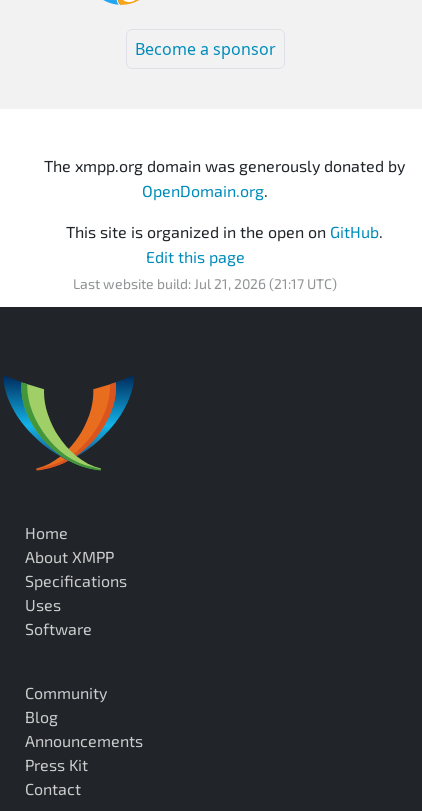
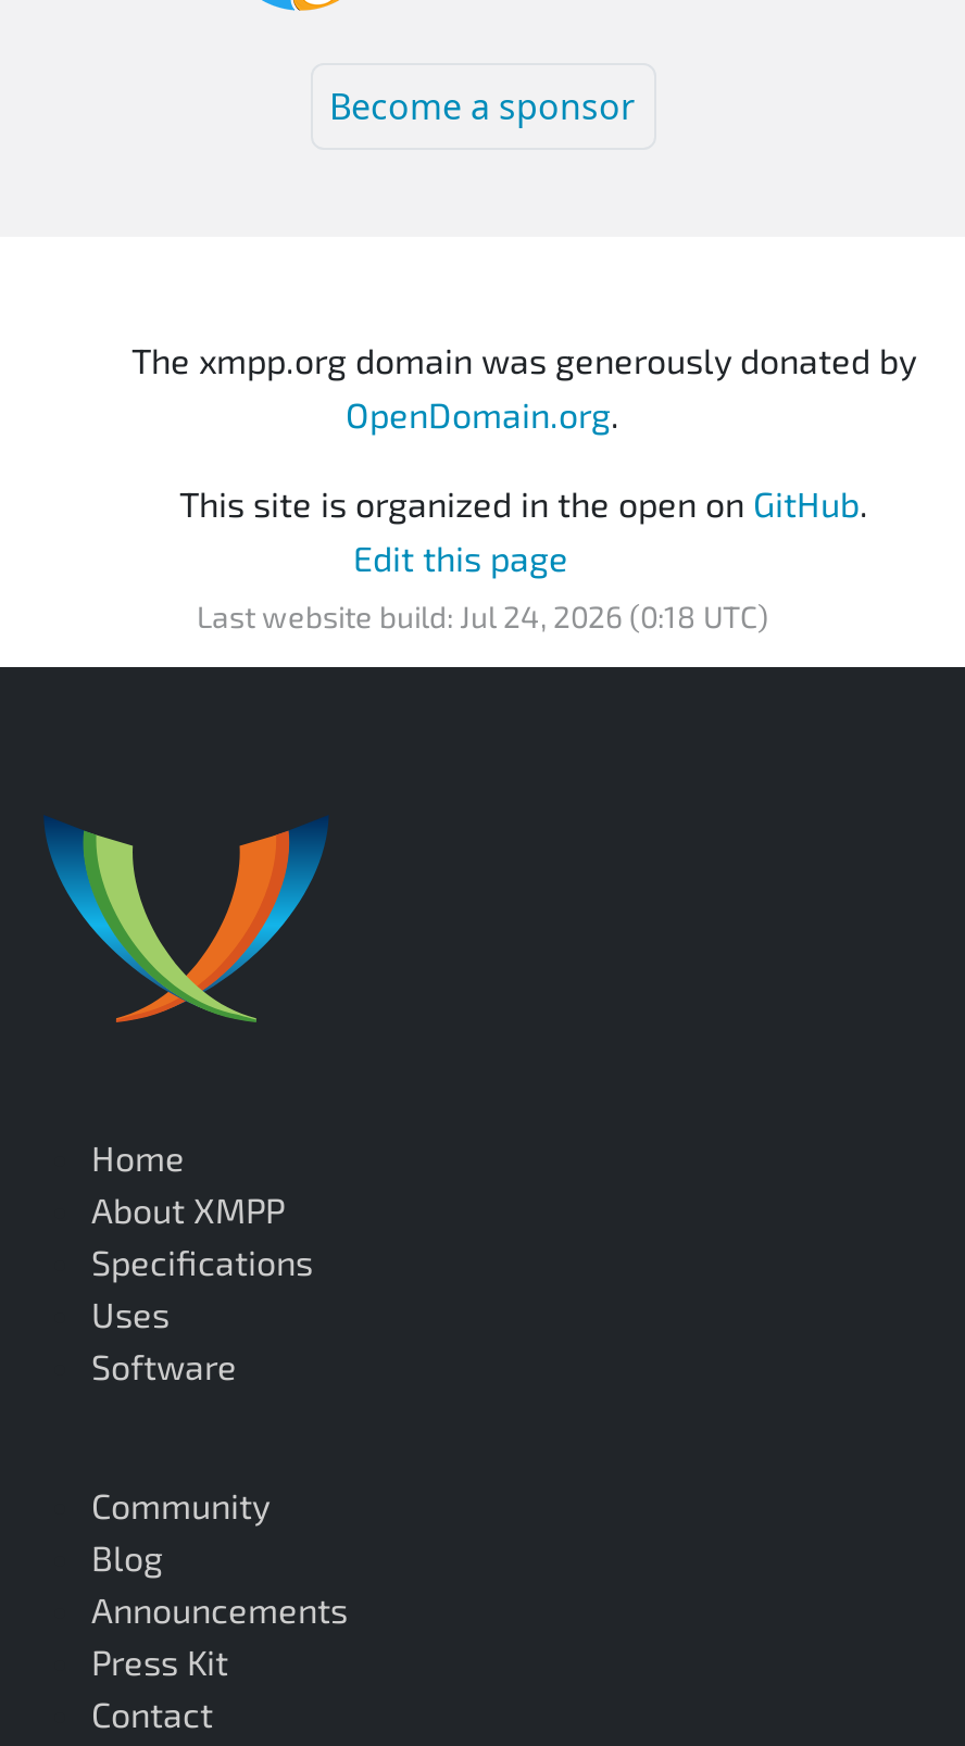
- Last website build: Jul 21, 2026 (21:17 UTC)
+ Last website build: Jul 24, 2026 (0:18 UTC)
